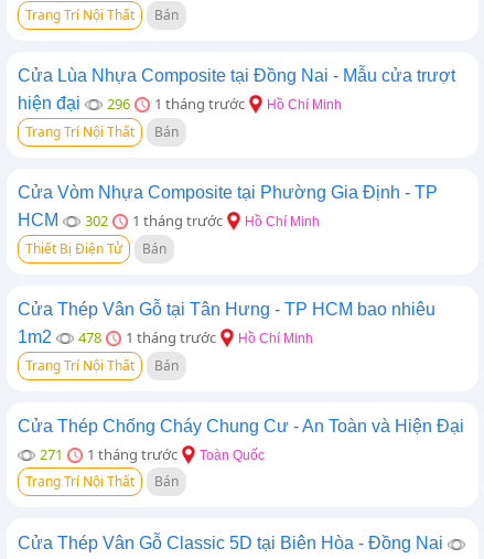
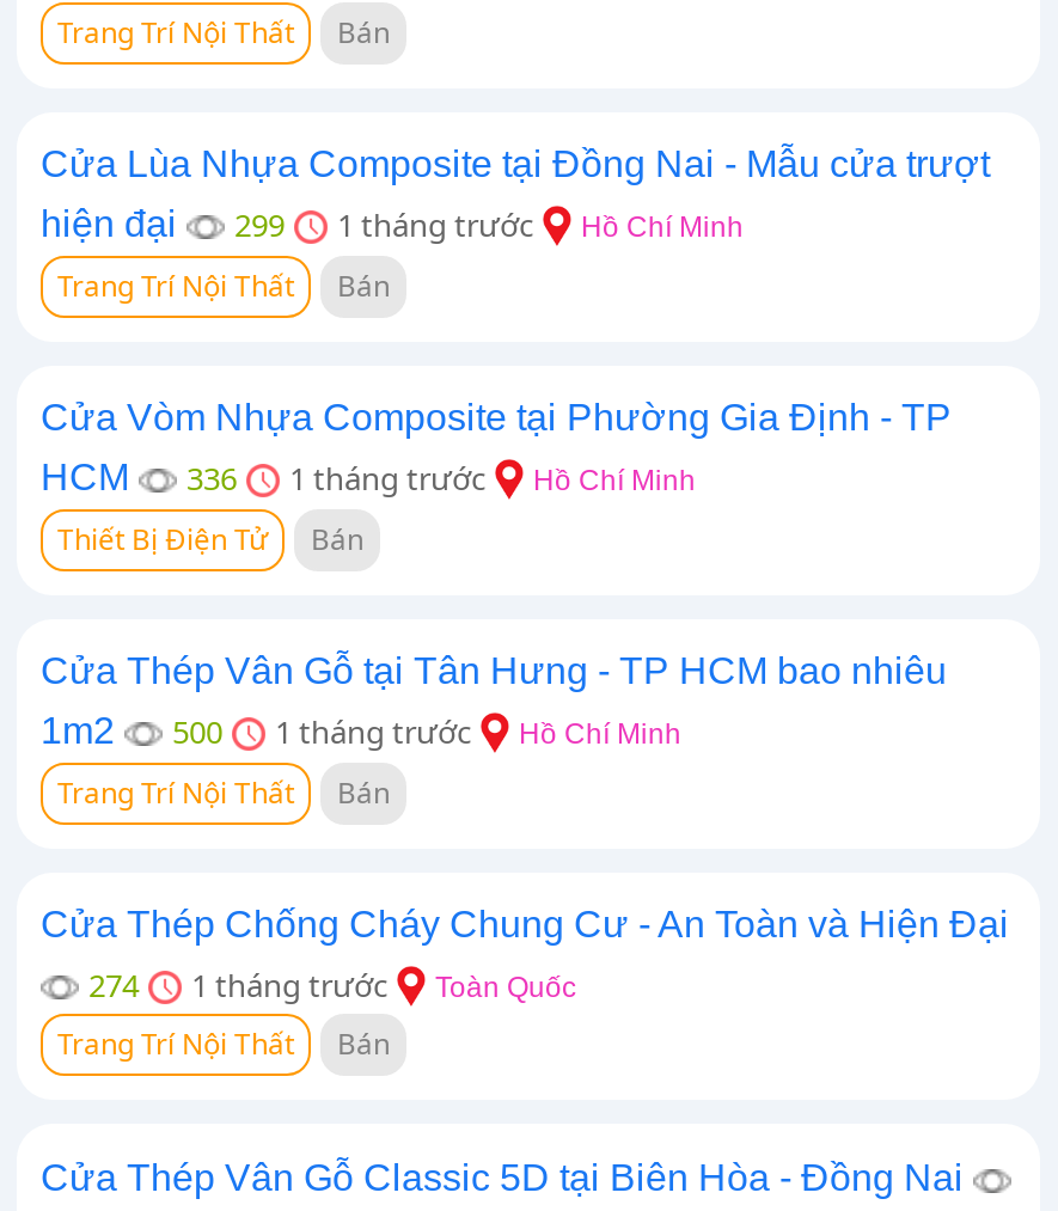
- hiện đại 296 1 tháng trước Hồ Chí Minh
+ hiện đại 299 1 tháng trước Hồ Chí Minh

- HCM 302 1 tháng trước Hồ Chí Minh
+ HCM 336 1 tháng trước Hồ Chí Minh

- 1m2 478 1 tháng trước Hồ Chí Minh
+ 1m2 500 1 tháng trước Hồ Chí Minh

- 271 1 tháng trước Toàn Quốc
+ 274 1 tháng trước Toàn Quốc
